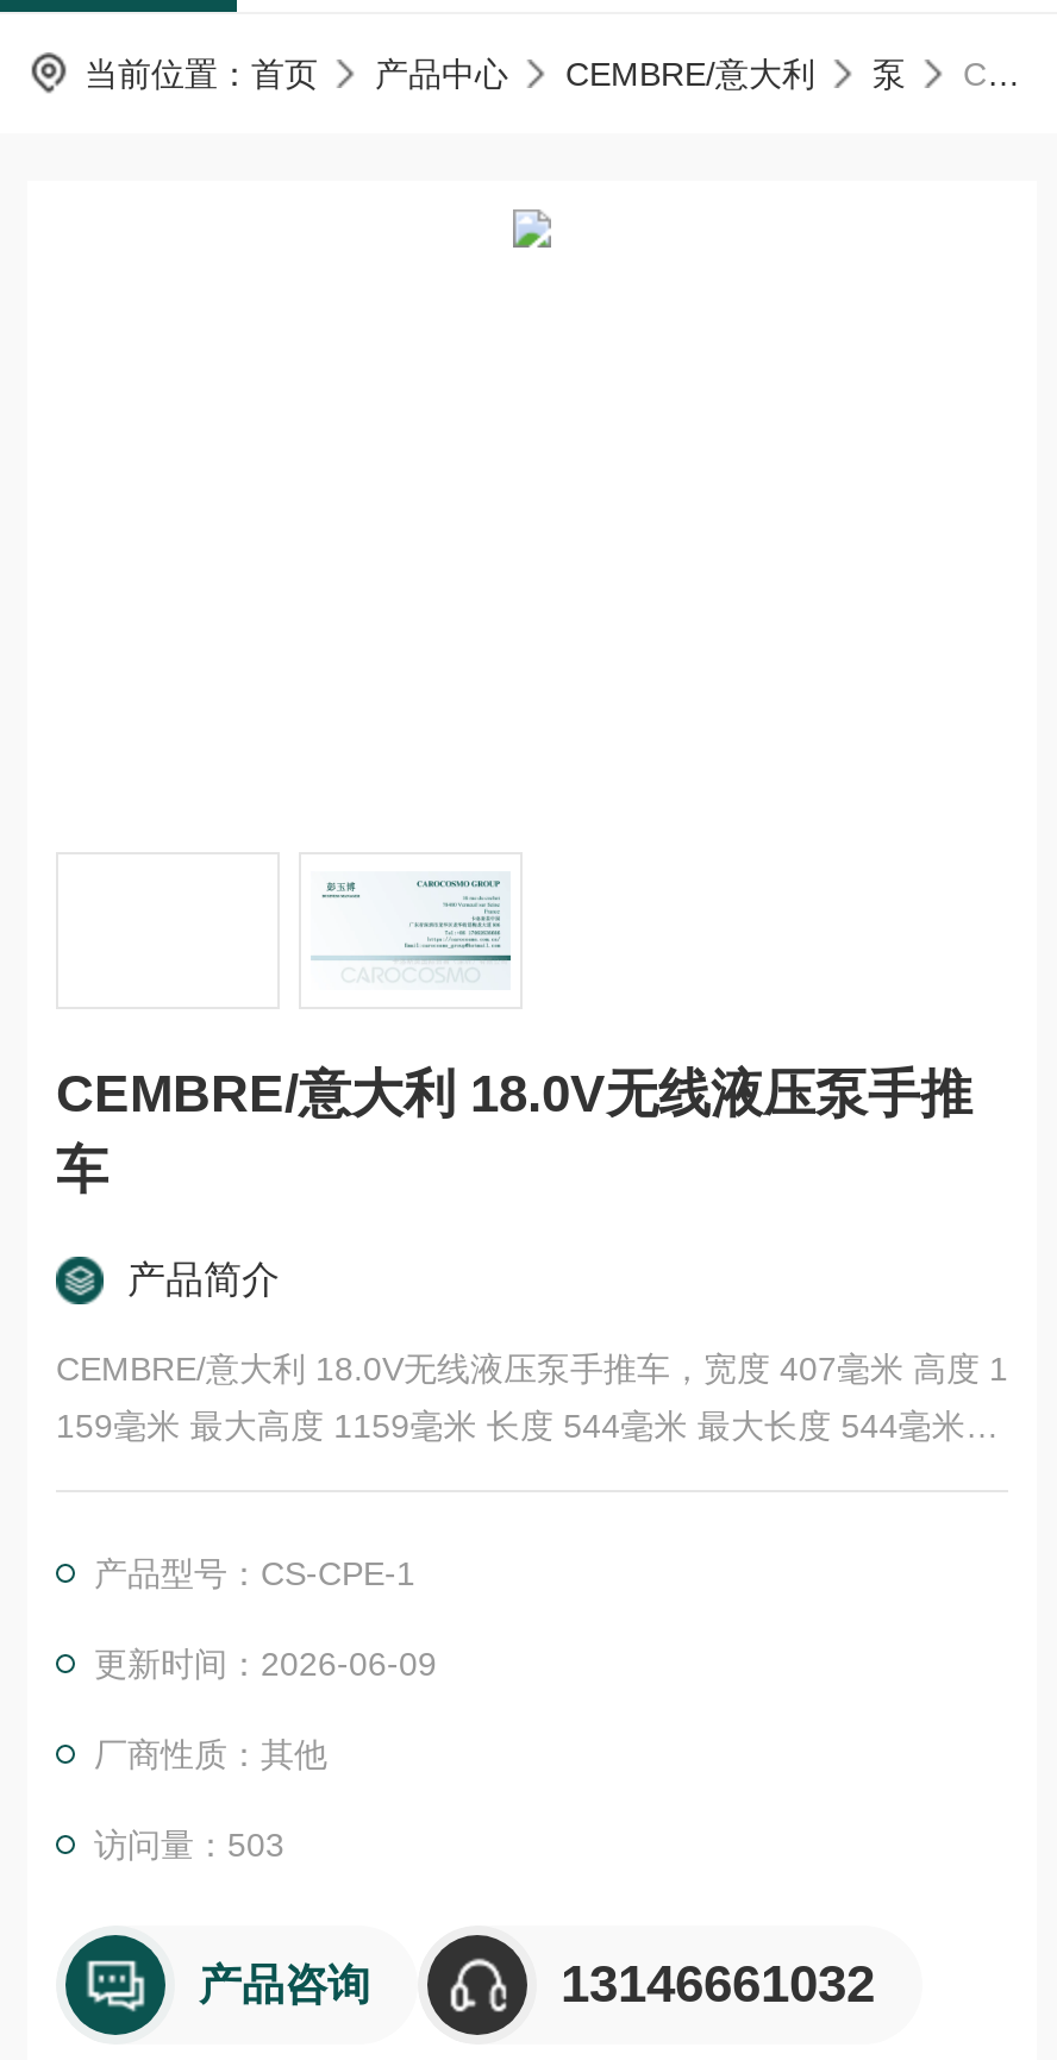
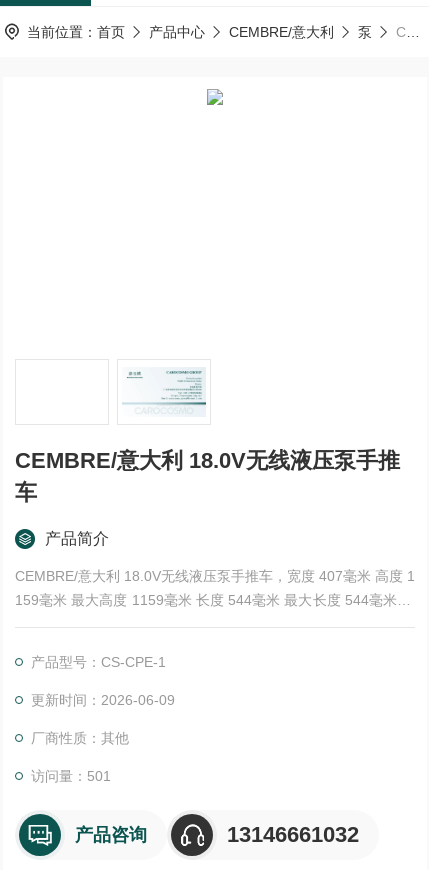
- 访问量：503
+ 访问量：501
